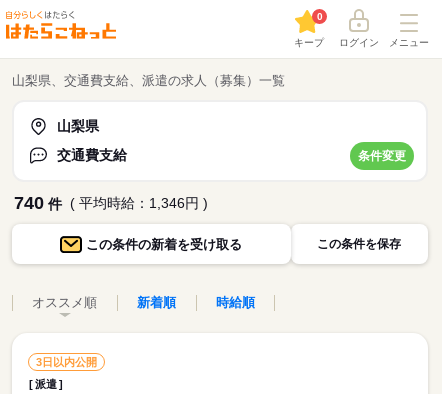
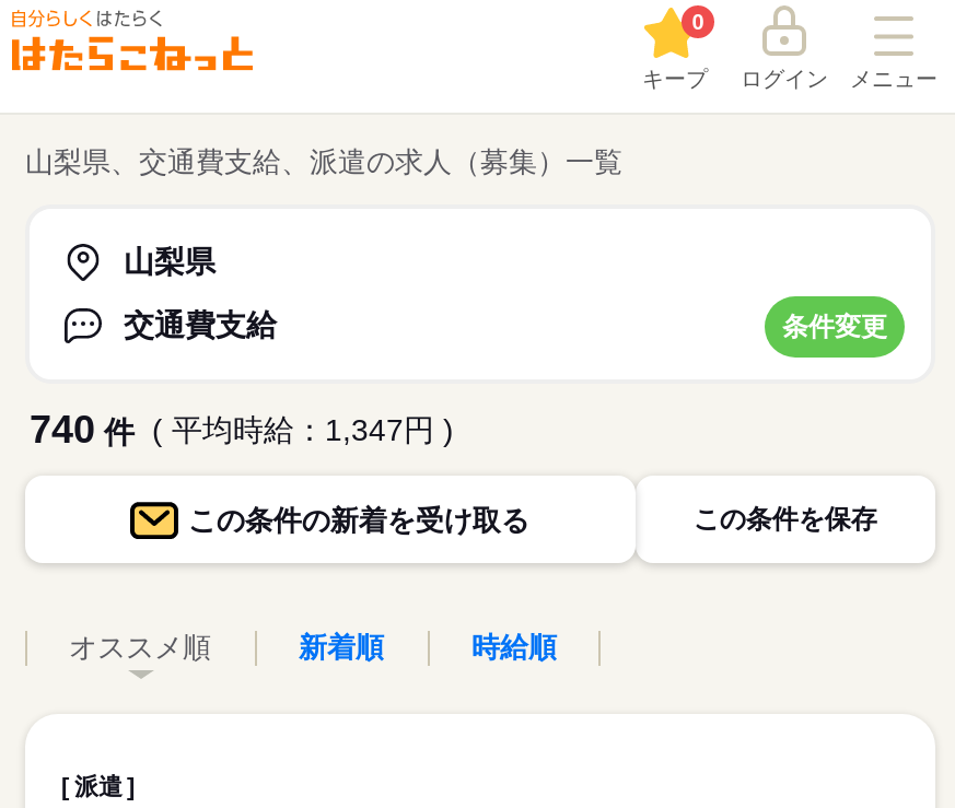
- 740件 ( 平均時給：1,346円 )
+ 740件 ( 平均時給：1,347円 )

- 3日以内公開
